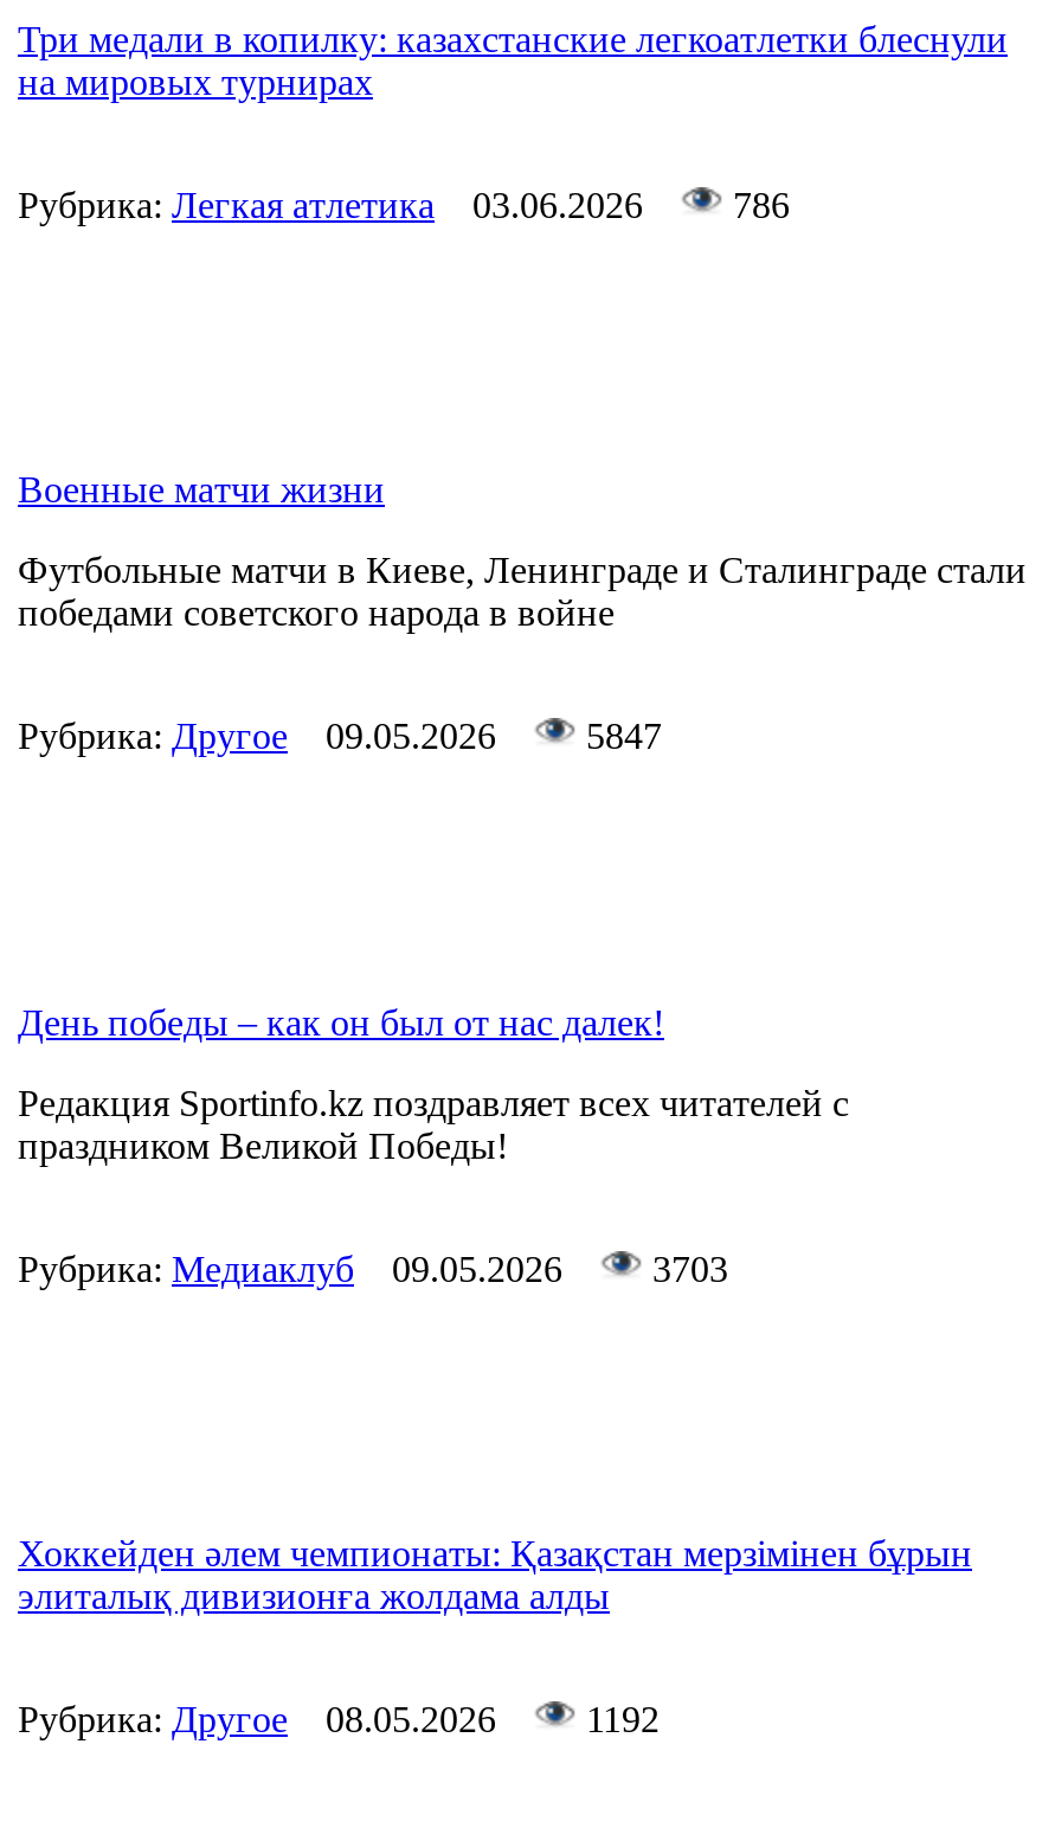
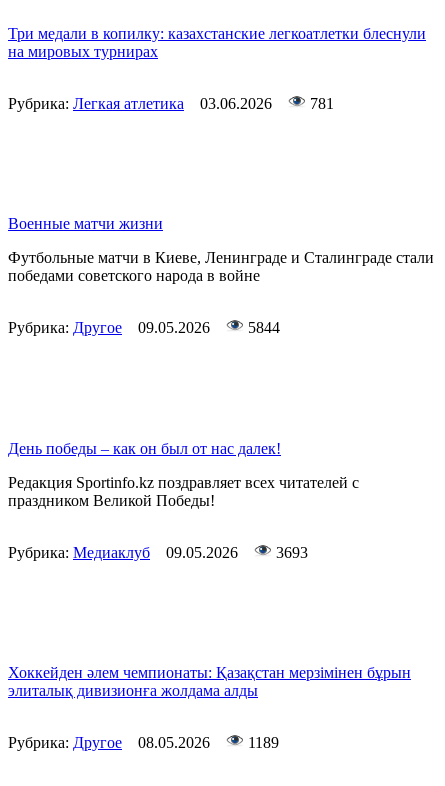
- 786
+ 781

- 5847
+ 5844

- 3703
+ 3693

- 1192
+ 1189
